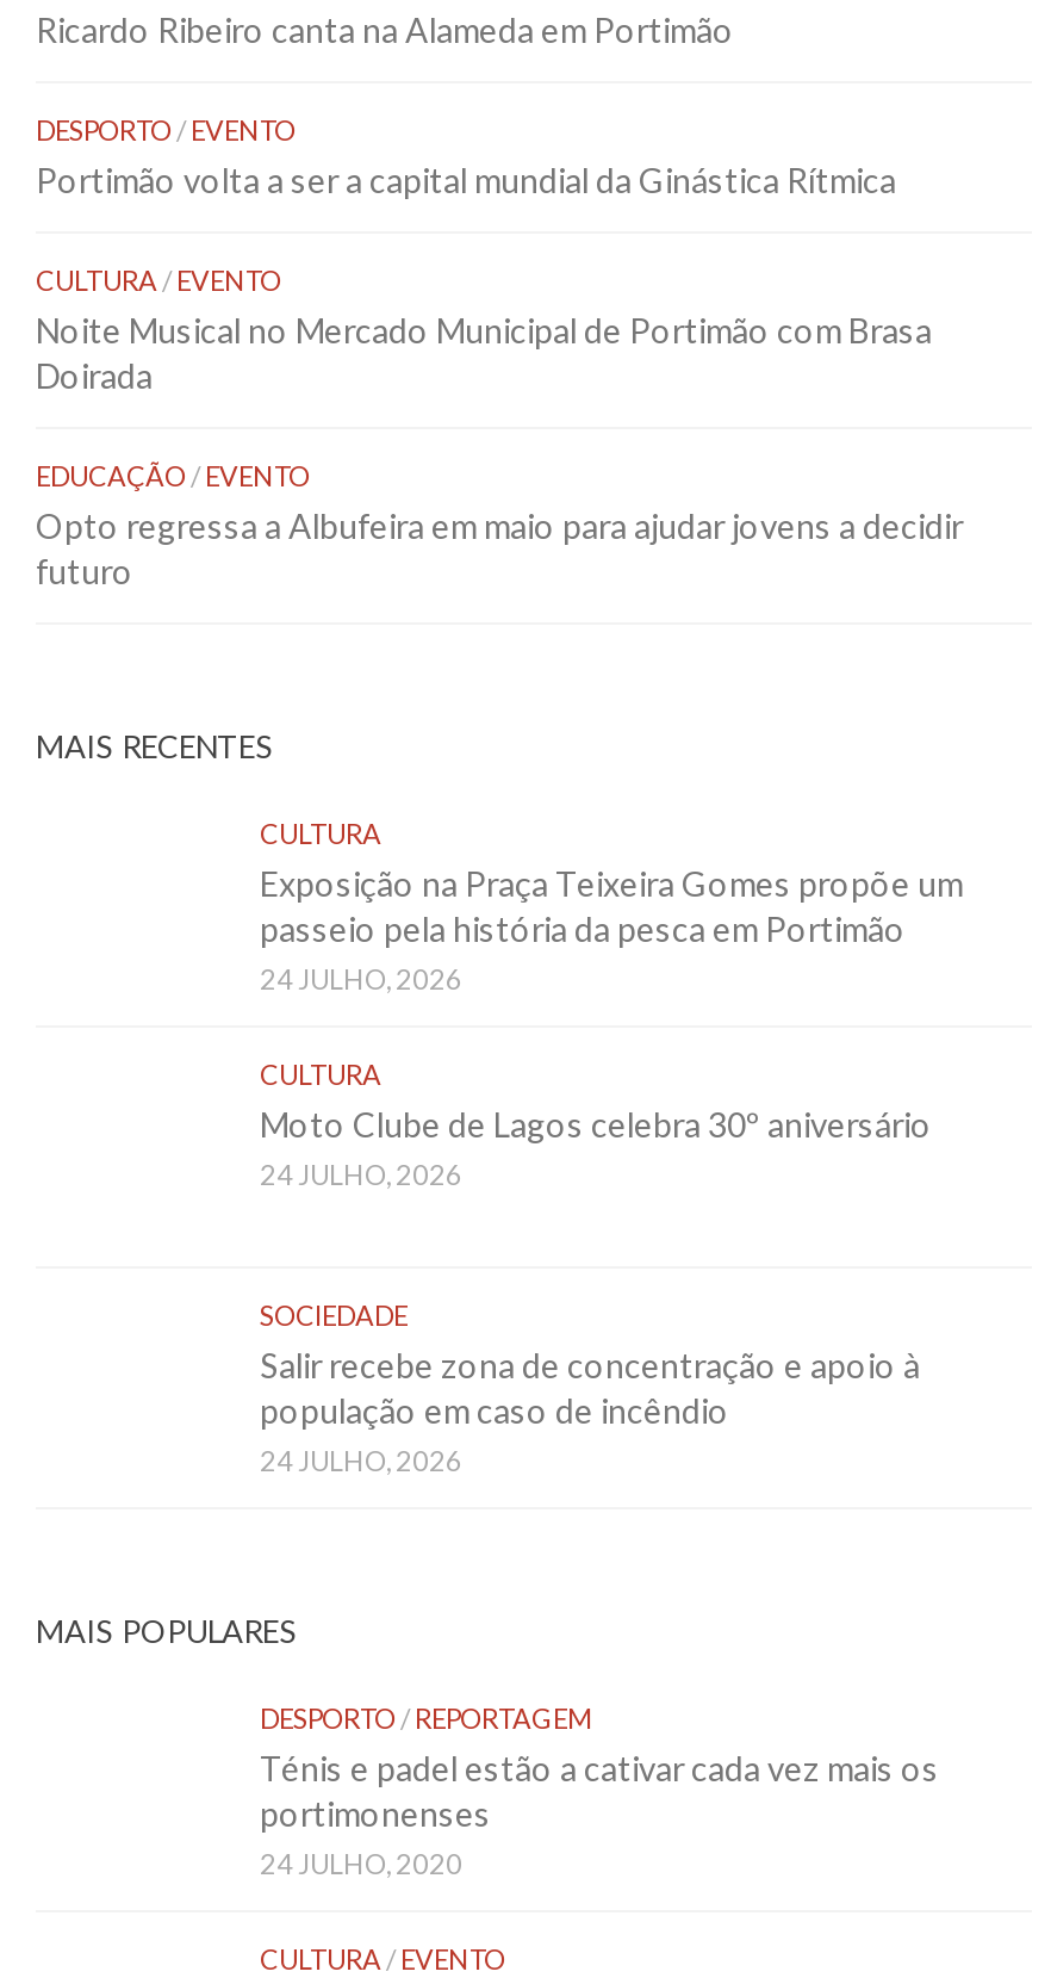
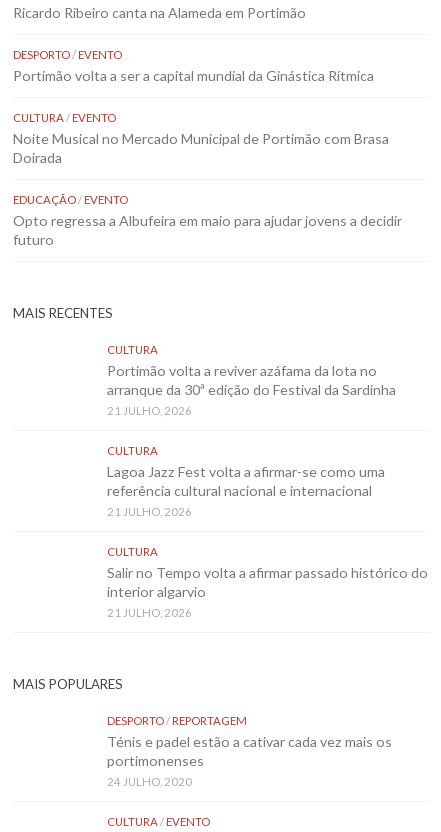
- Exposição na Praça Teixeira Gomes propõe um
- passeio pela história da pesca em Portimão
- 24 JULHO, 2026
+ Portimão volta a reviver azáfama da lota no
+ arranque da 30ª edição do Festival da Sardinha
+ 21 JULHO, 2026

- Moto Clube de Lagos celebra 30º aniversário
- 24 JULHO, 2026
+ Lagoa Jazz Fest volta a afirmar-se como uma
+ referência cultural nacional e internacional
+ 21 JULHO, 2026

- SOCIEDADE
- Salir recebe zona de concentração e apoio à
- população em caso de incêndio
- 24 JULHO, 2026
+ CULTURA
+ Salir no Tempo volta a afirmar passado histórico do
+ interior algarvio
+ 21 JULHO, 2026
